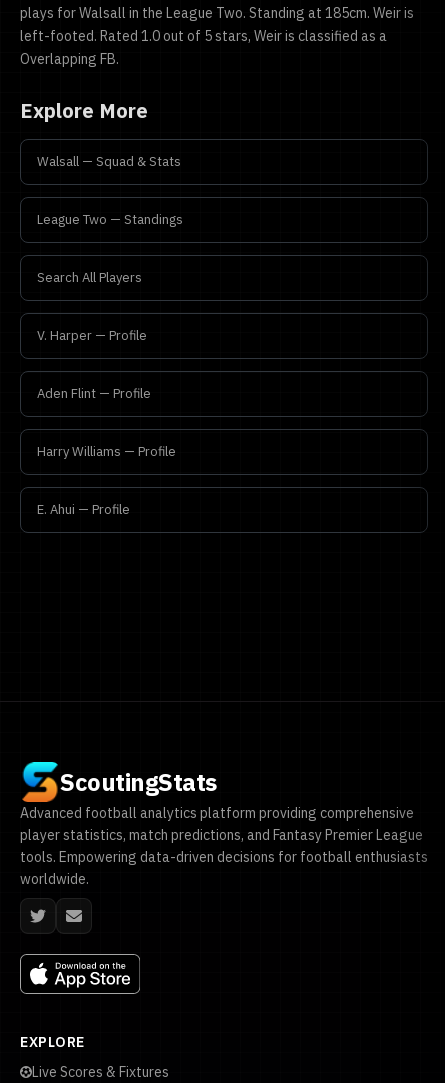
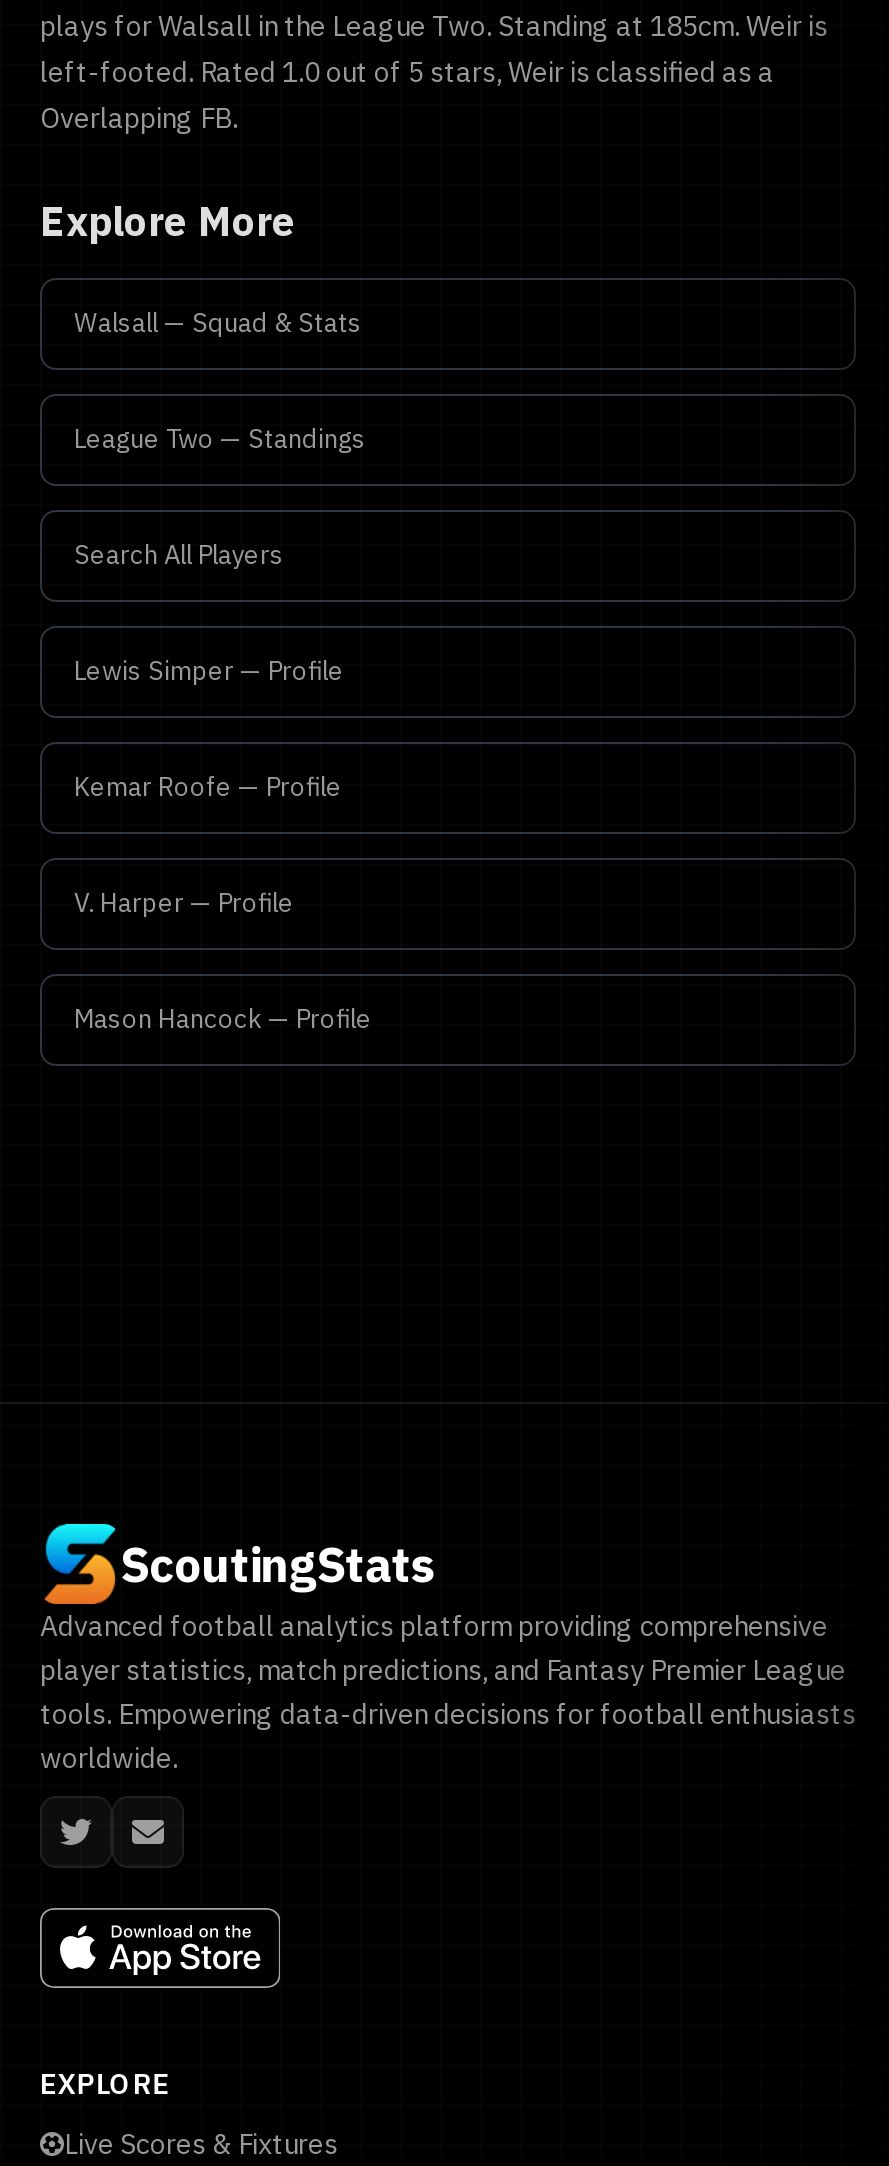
+ Lewis Simper — Profile
+ Kemar Roofe — Profile

moved down: V. Harper — Profile

- Aden Flint — Profile
- Harry Williams — Profile
- E. Ahui — Profile
+ Mason Hancock — Profile
